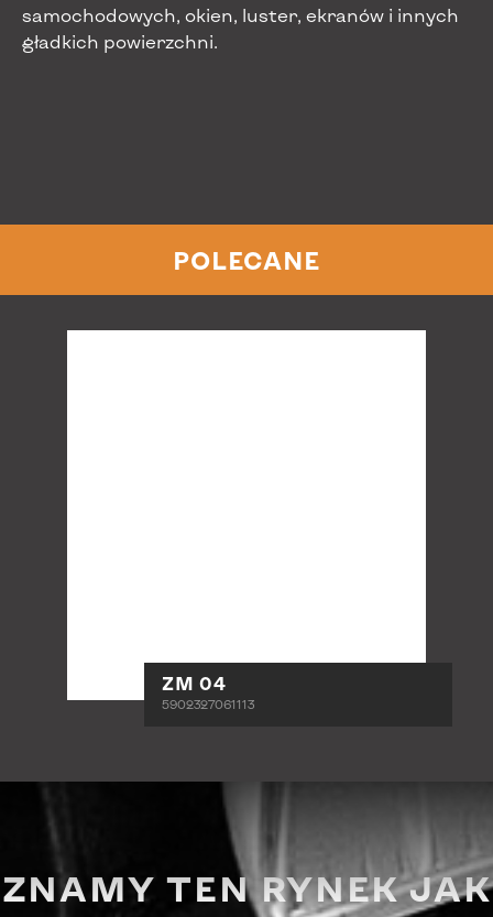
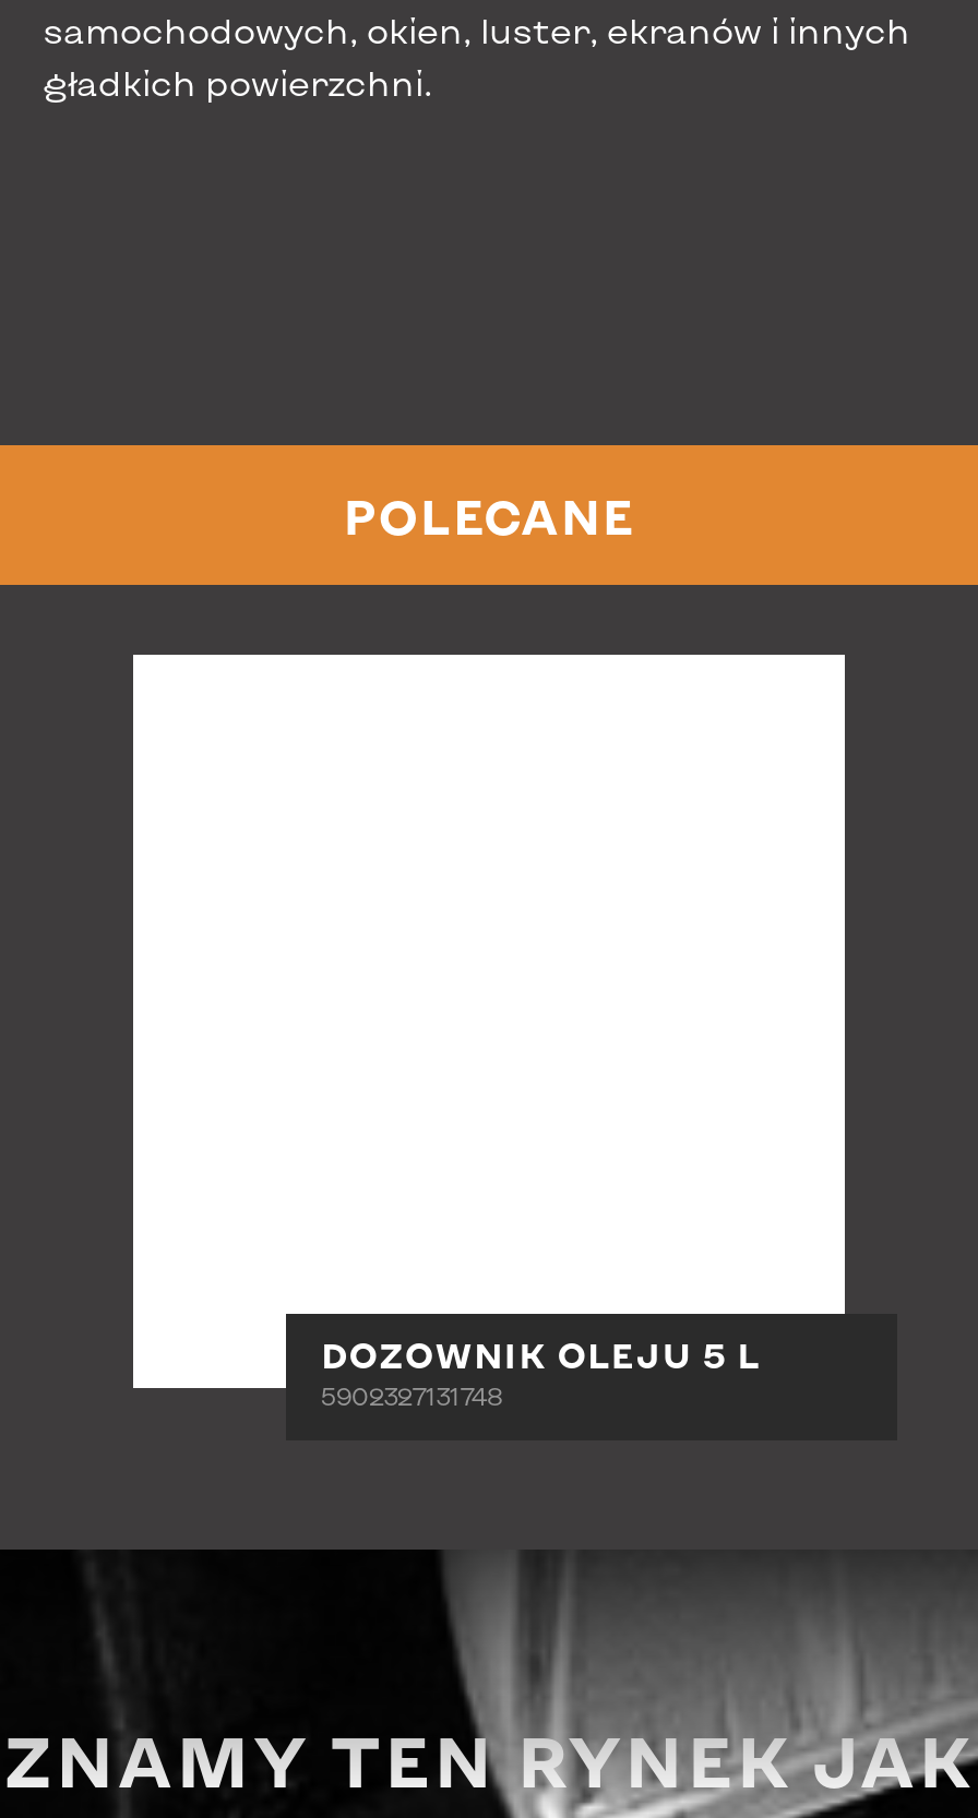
- ZM 04
- 5902327061113
+ DOZOWNIK OLEJU 5 L
+ 5902327131748
